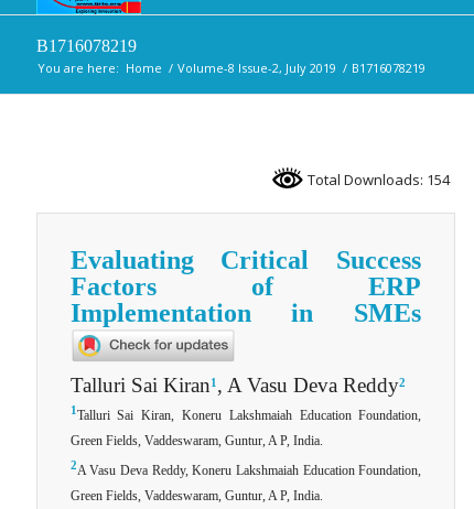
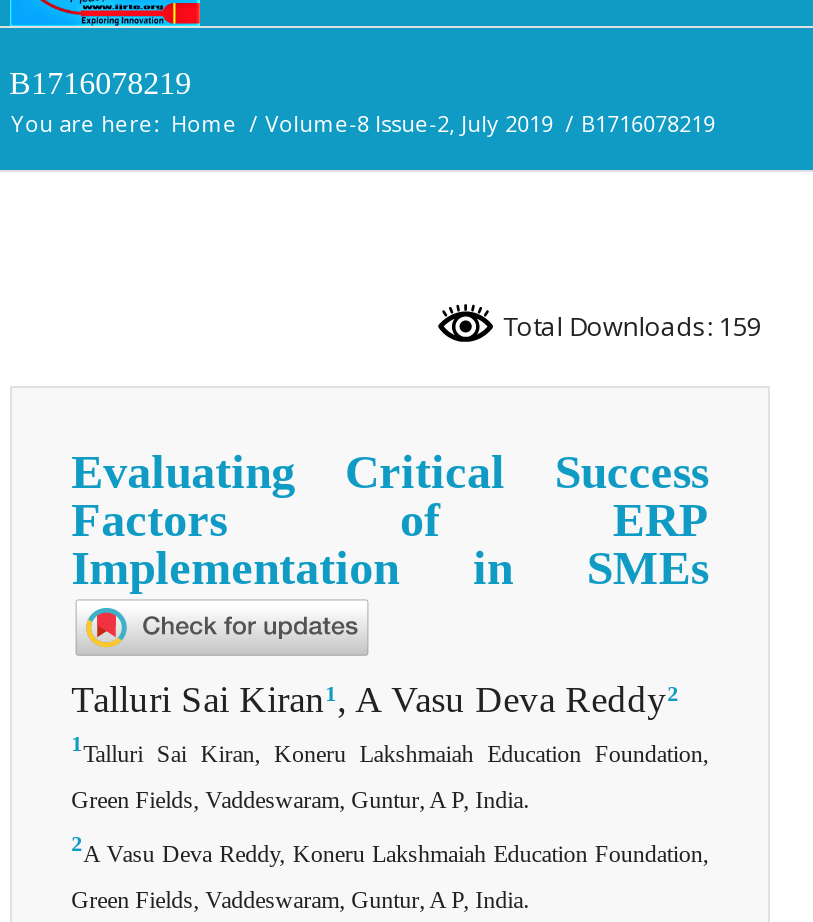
- Total Downloads: 154
+ Total Downloads: 159
